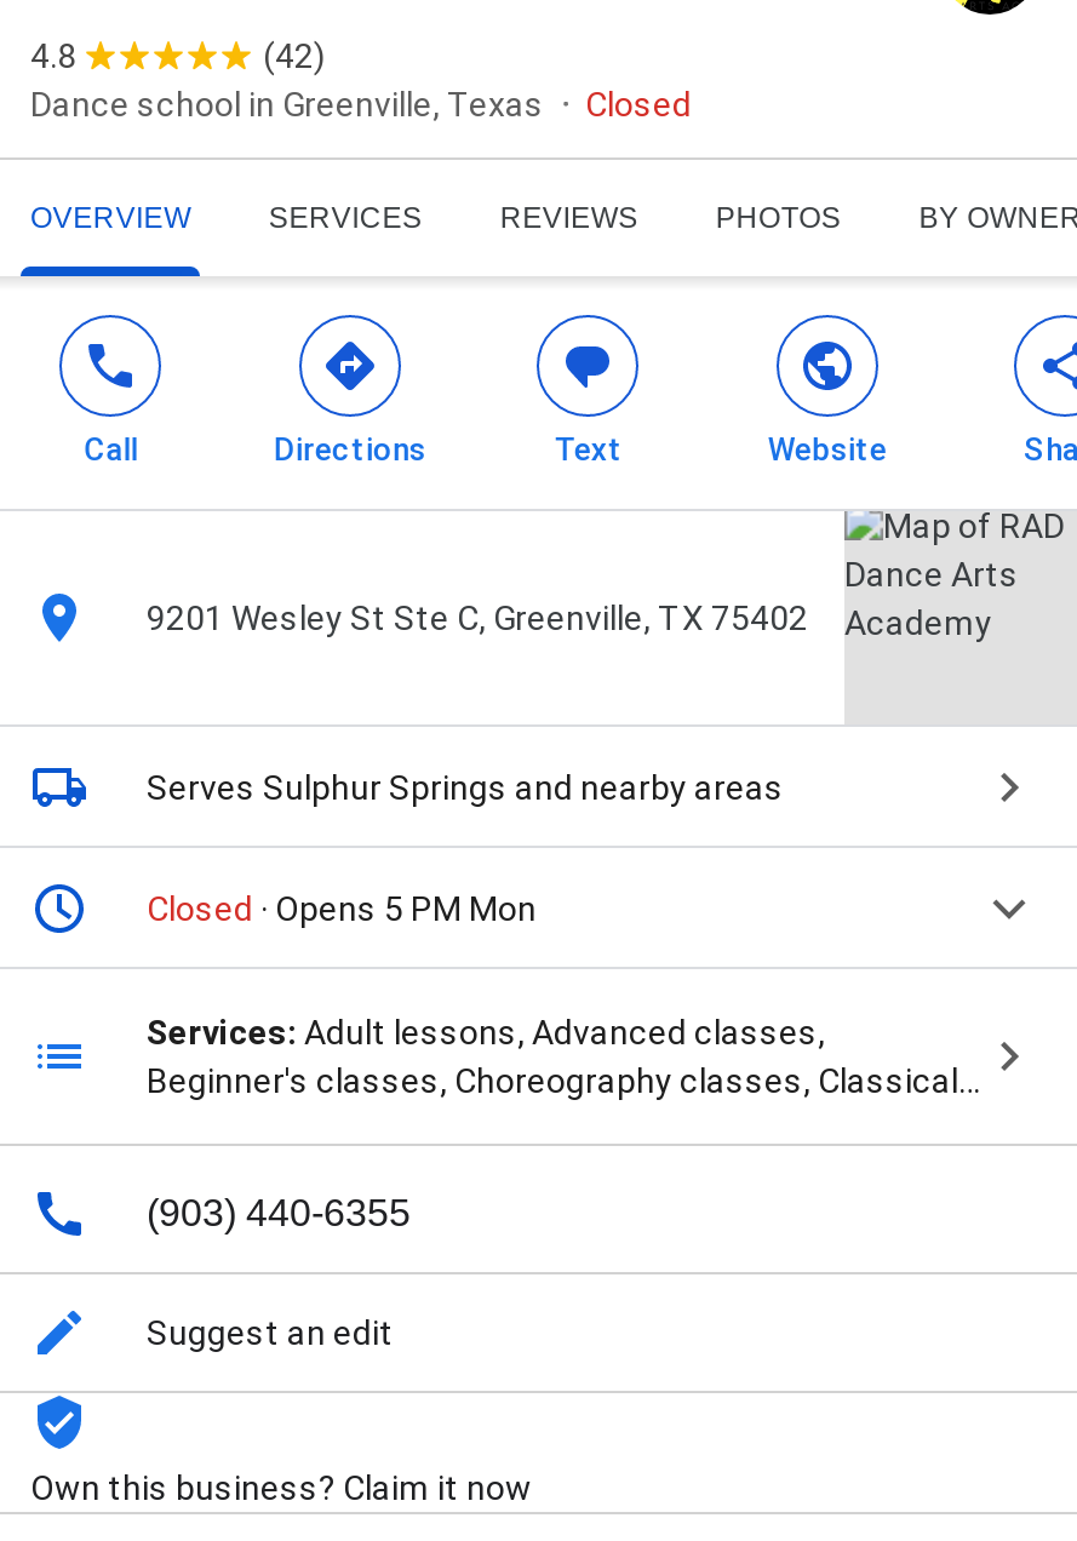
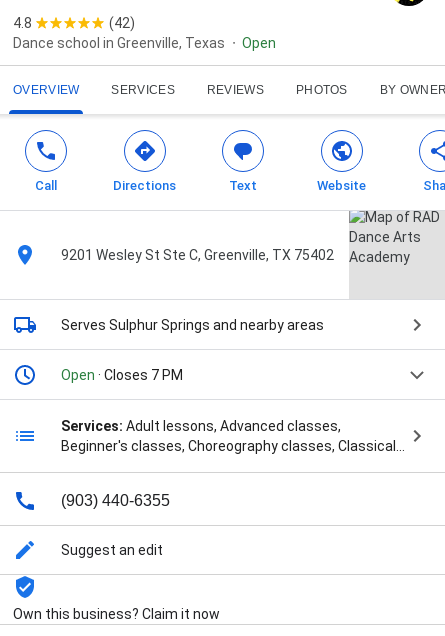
- Closed
+ Open

- Closed · Opens 5 PM Mon
+ Open · Closes 7 PM
